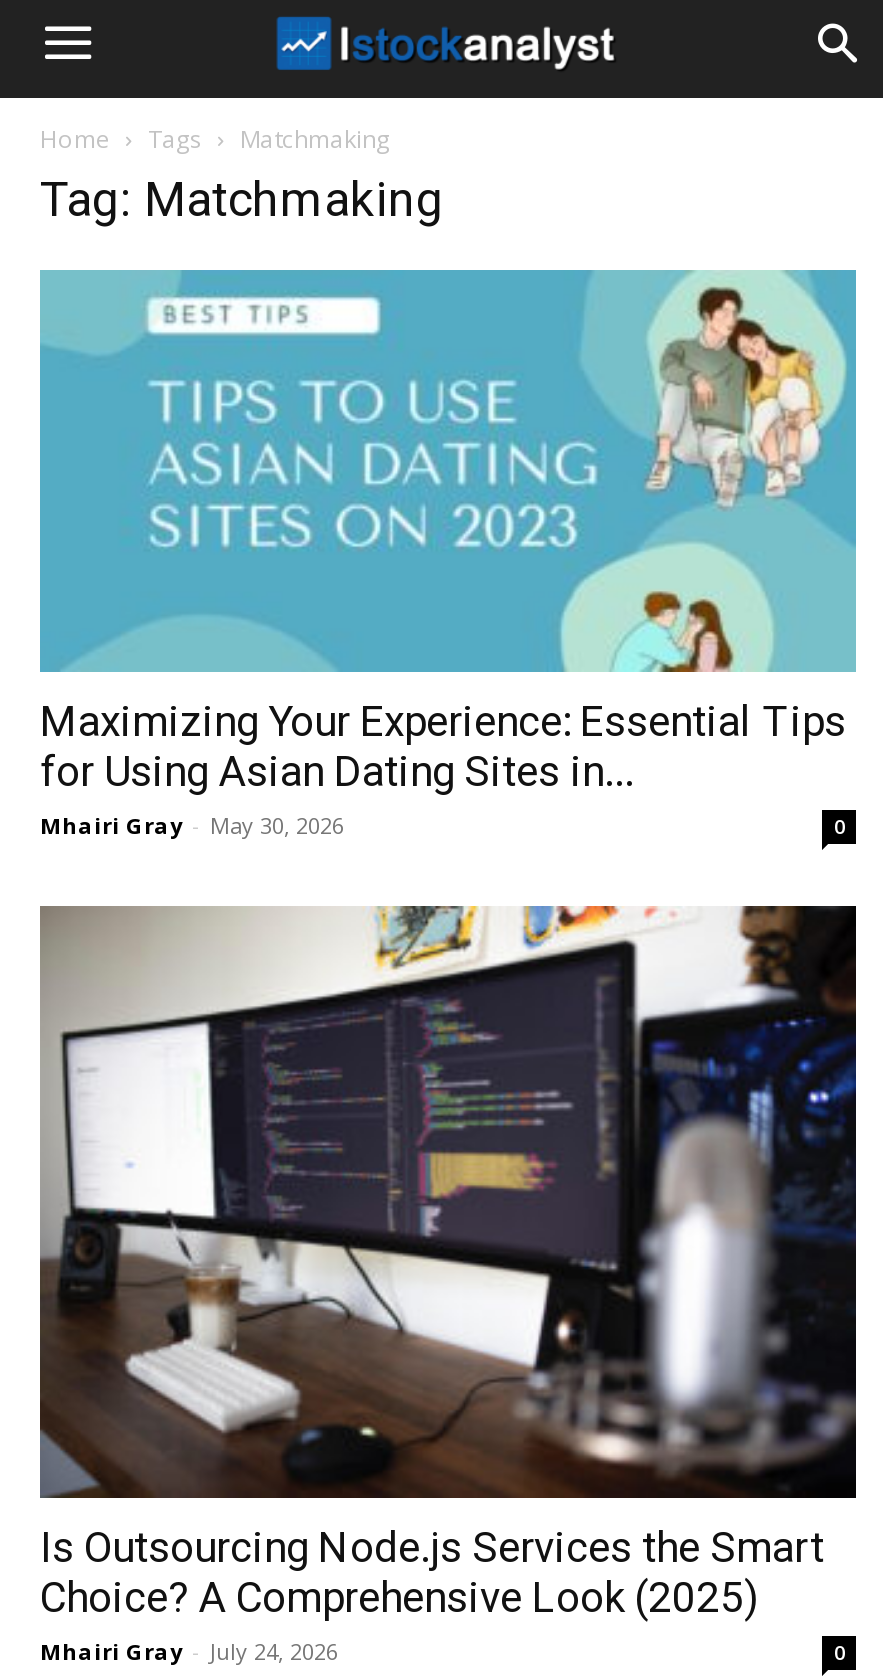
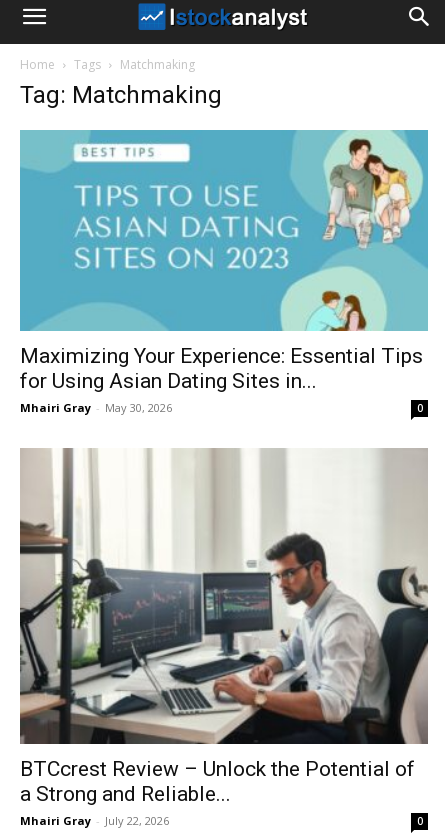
- [image]
- Is Outsourcing Node.js Services the Smart
- Choice? A Comprehensive Look (2025)
- Mhairi Gray - July 24, 2026
+ [image]
+ BTCcrest Review – Unlock the Potential of
+ a Strong and Reliable...
+ Mhairi Gray - July 22, 2026
